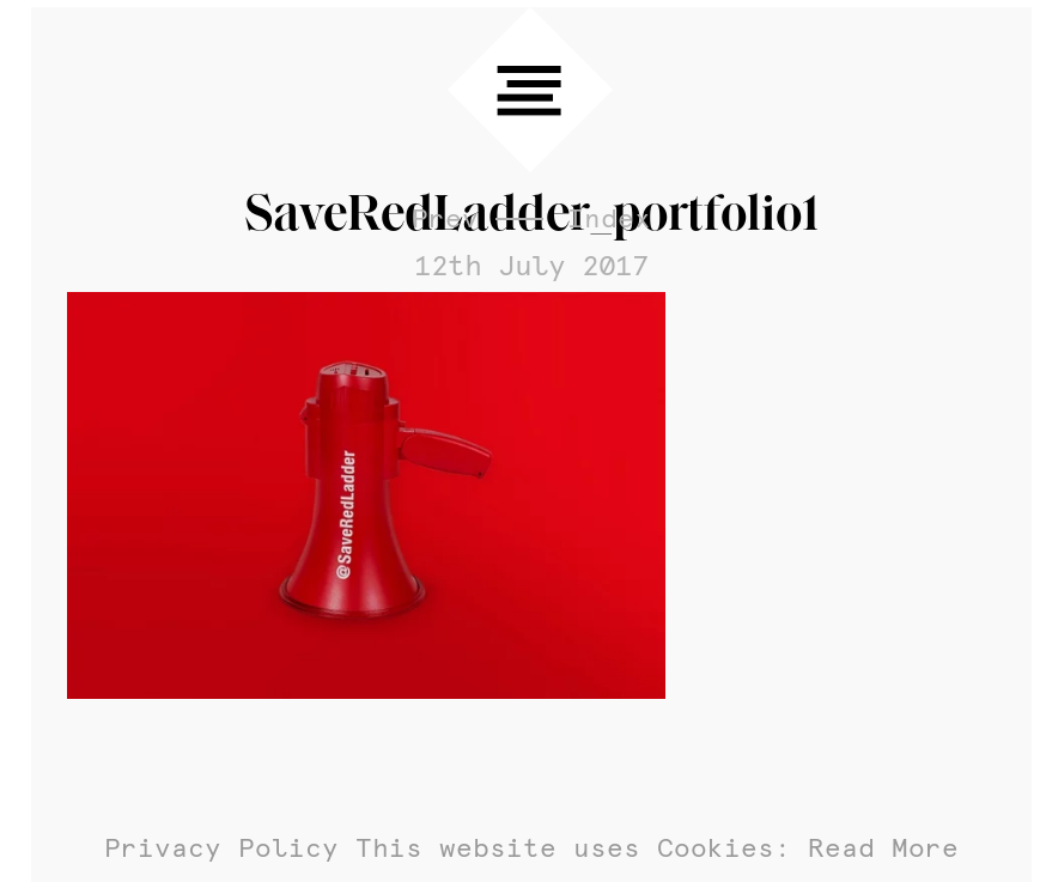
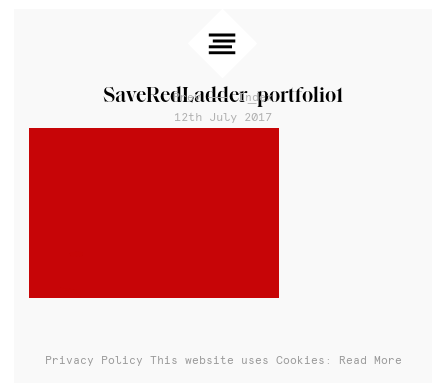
- [image]
